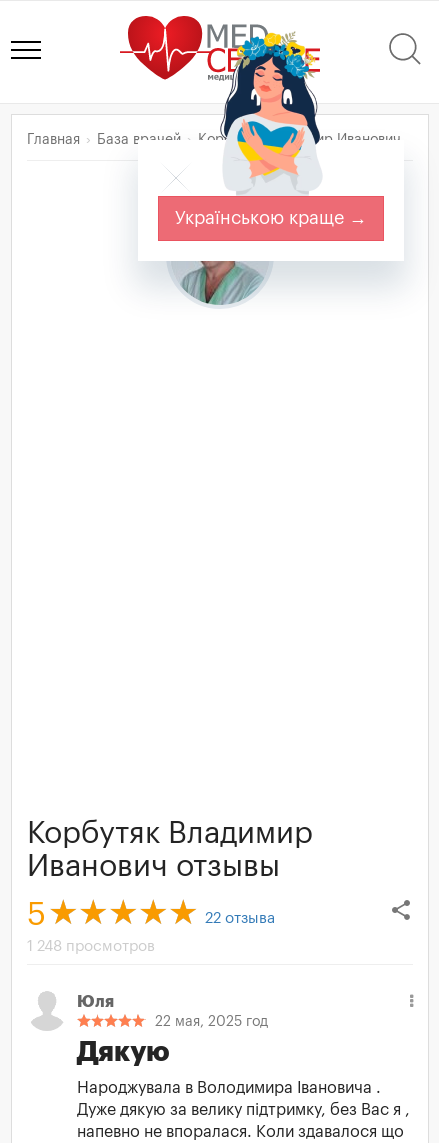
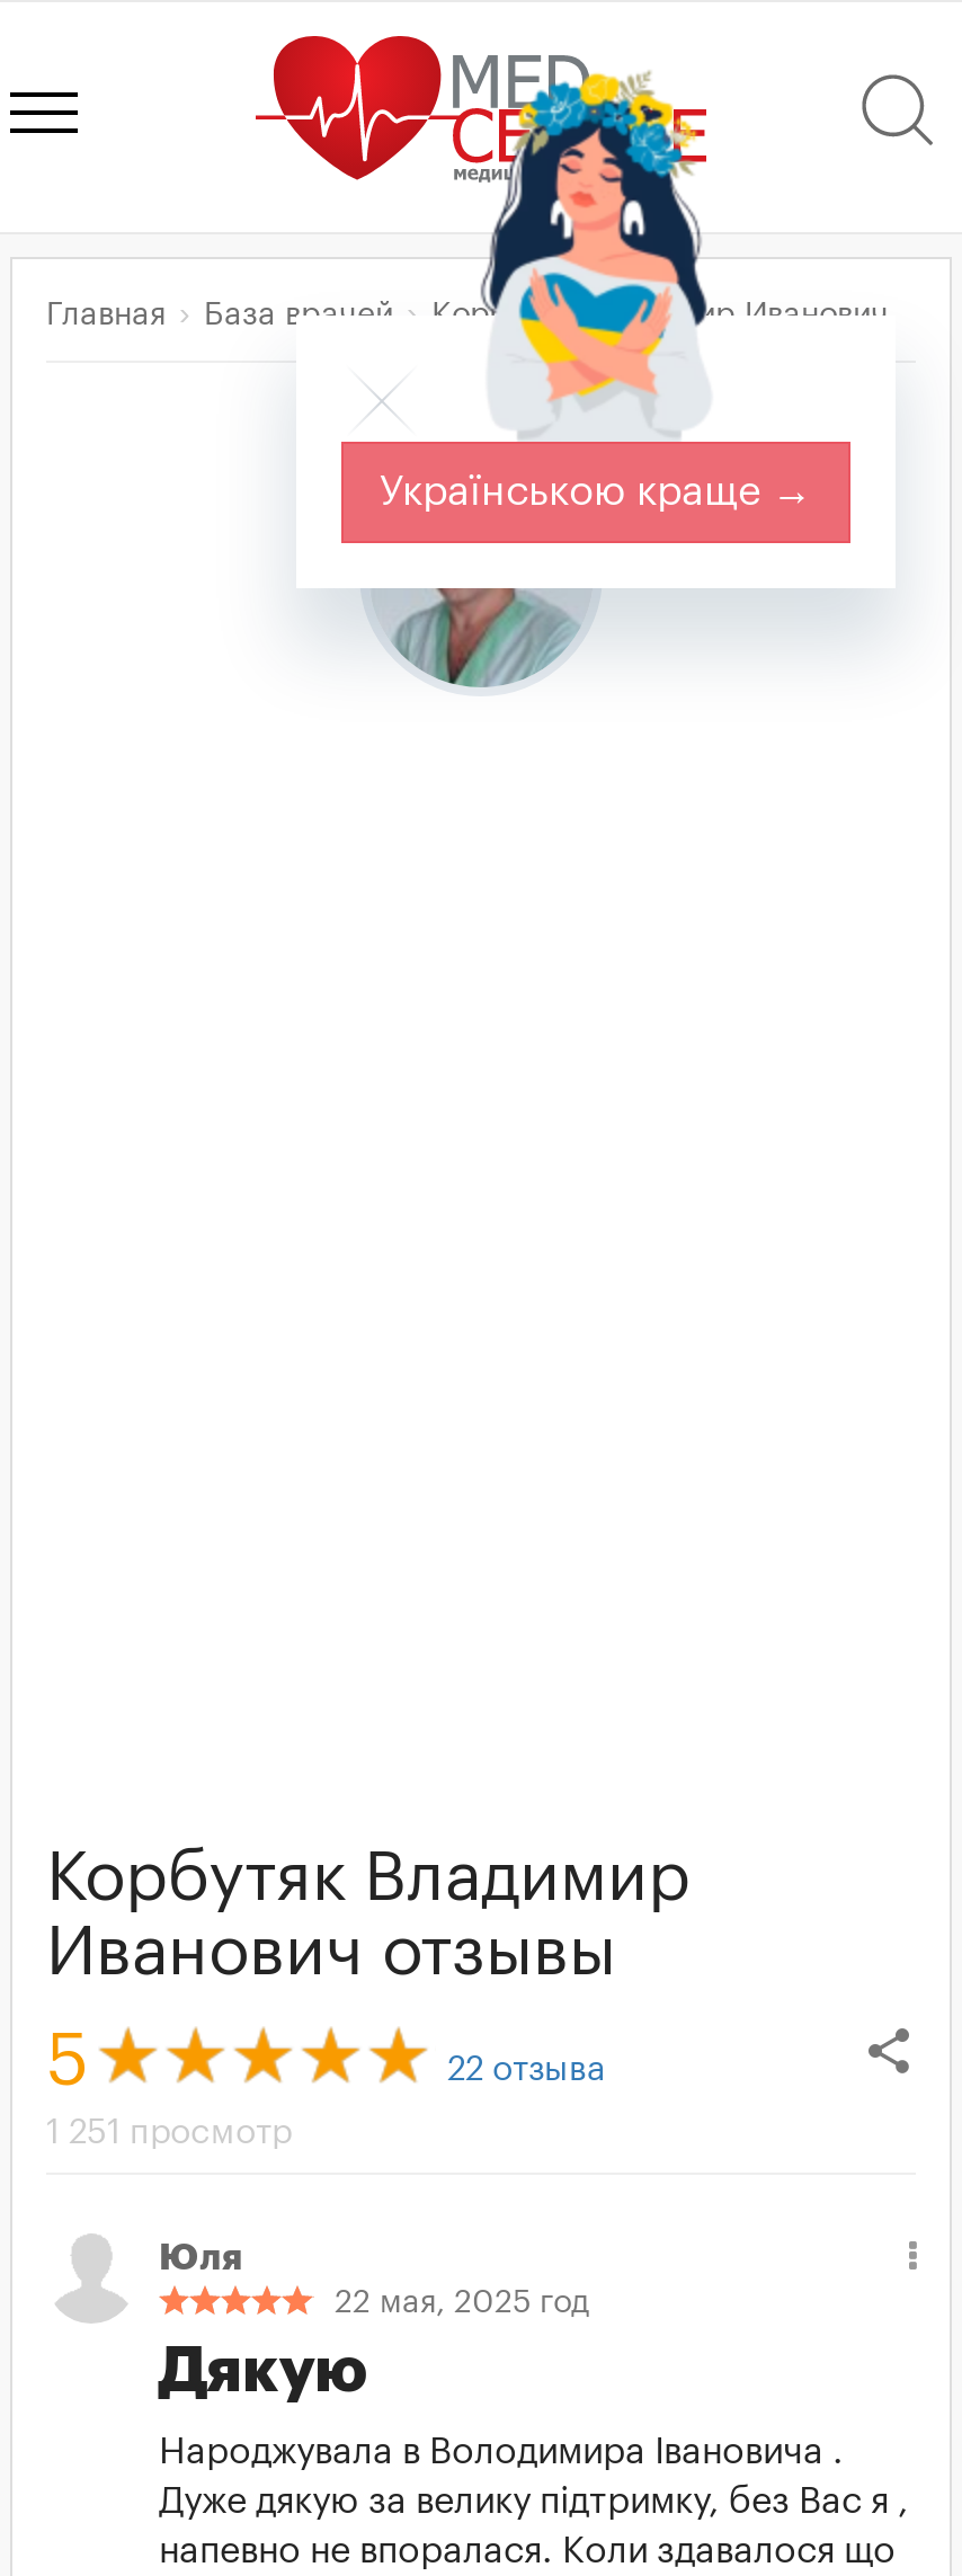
- 1 248 просмотров
+ 1 251 просмотр
